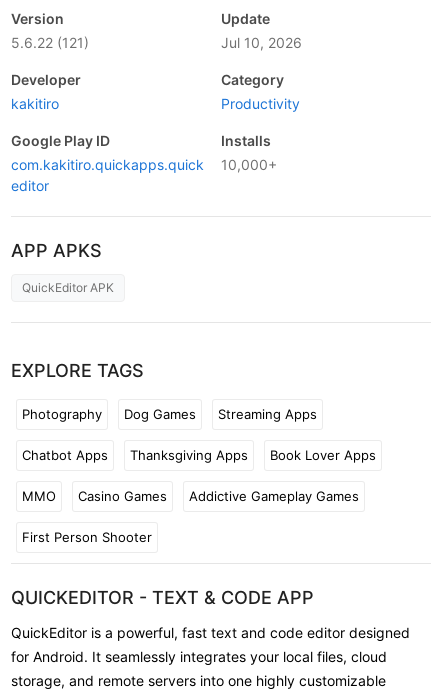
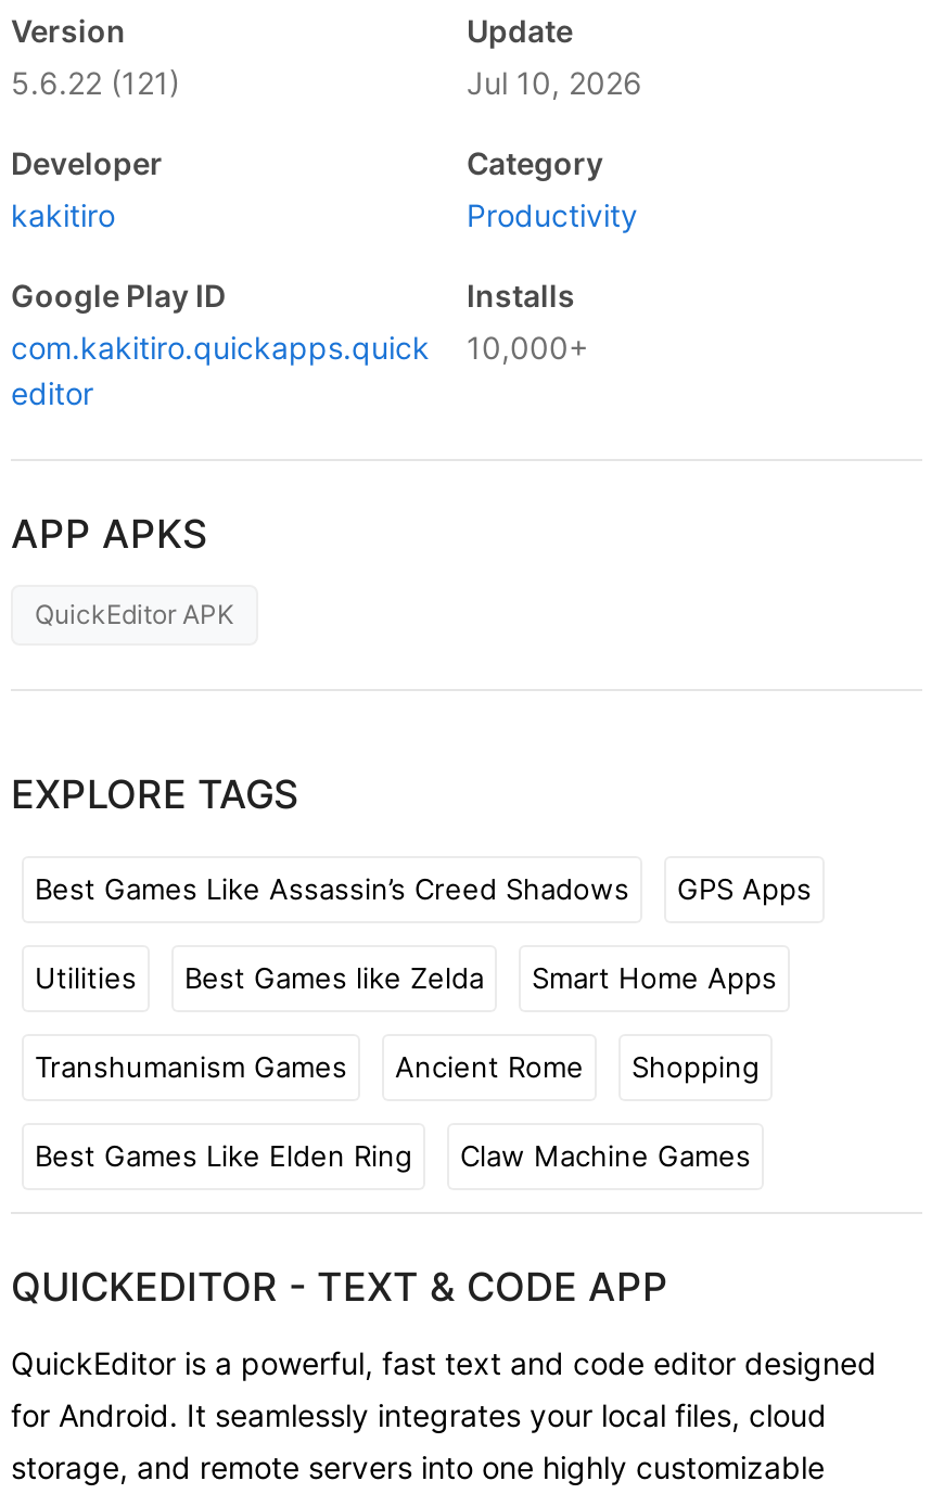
- Photography
- Dog Games
- Streaming Apps
+ Best Games Like Assassin’s Creed Shadows
+ GPS Apps

- Chatbot Apps
- Thanksgiving Apps
- Book Lover Apps
+ Utilities
+ Best Games like Zelda
+ Smart Home Apps

- MMO
- Casino Games
- Addictive Gameplay Games
+ Transhumanism Games
+ Ancient Rome
+ Shopping

- First Person Shooter
+ Best Games Like Elden Ring
+ Claw Machine Games
